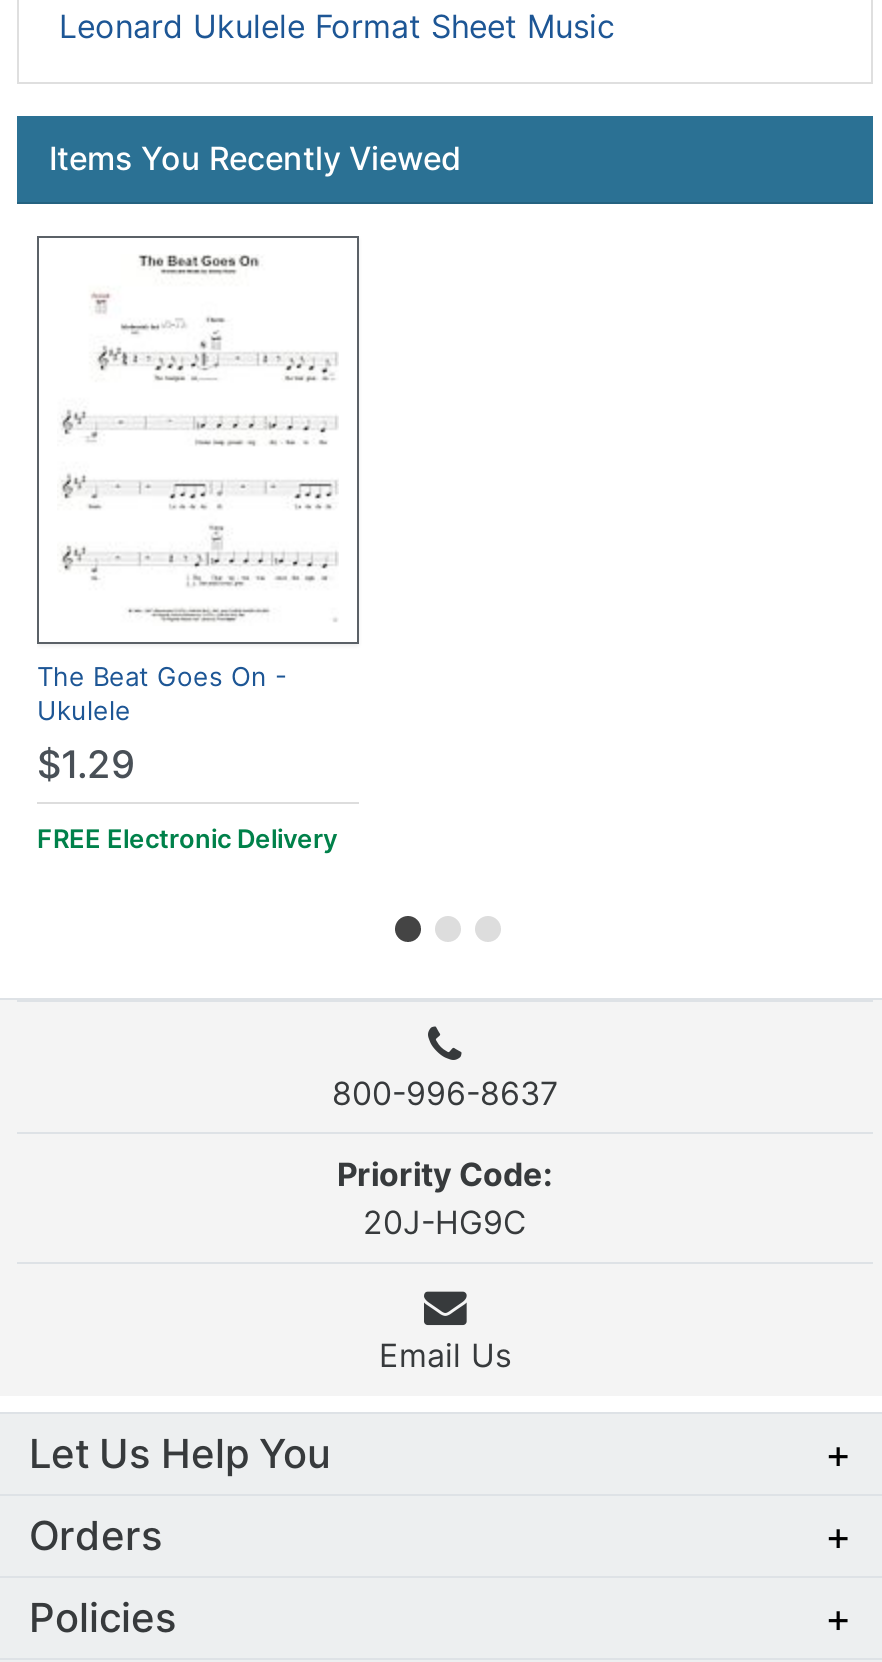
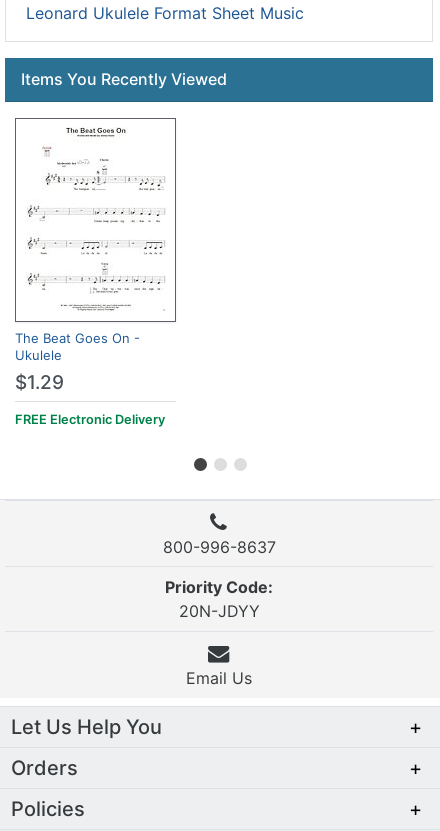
- 20J-HG9C
+ 20N-JDYY
